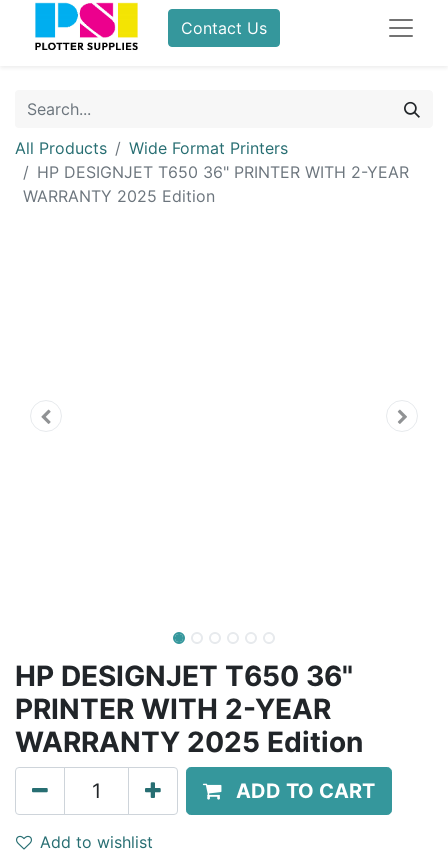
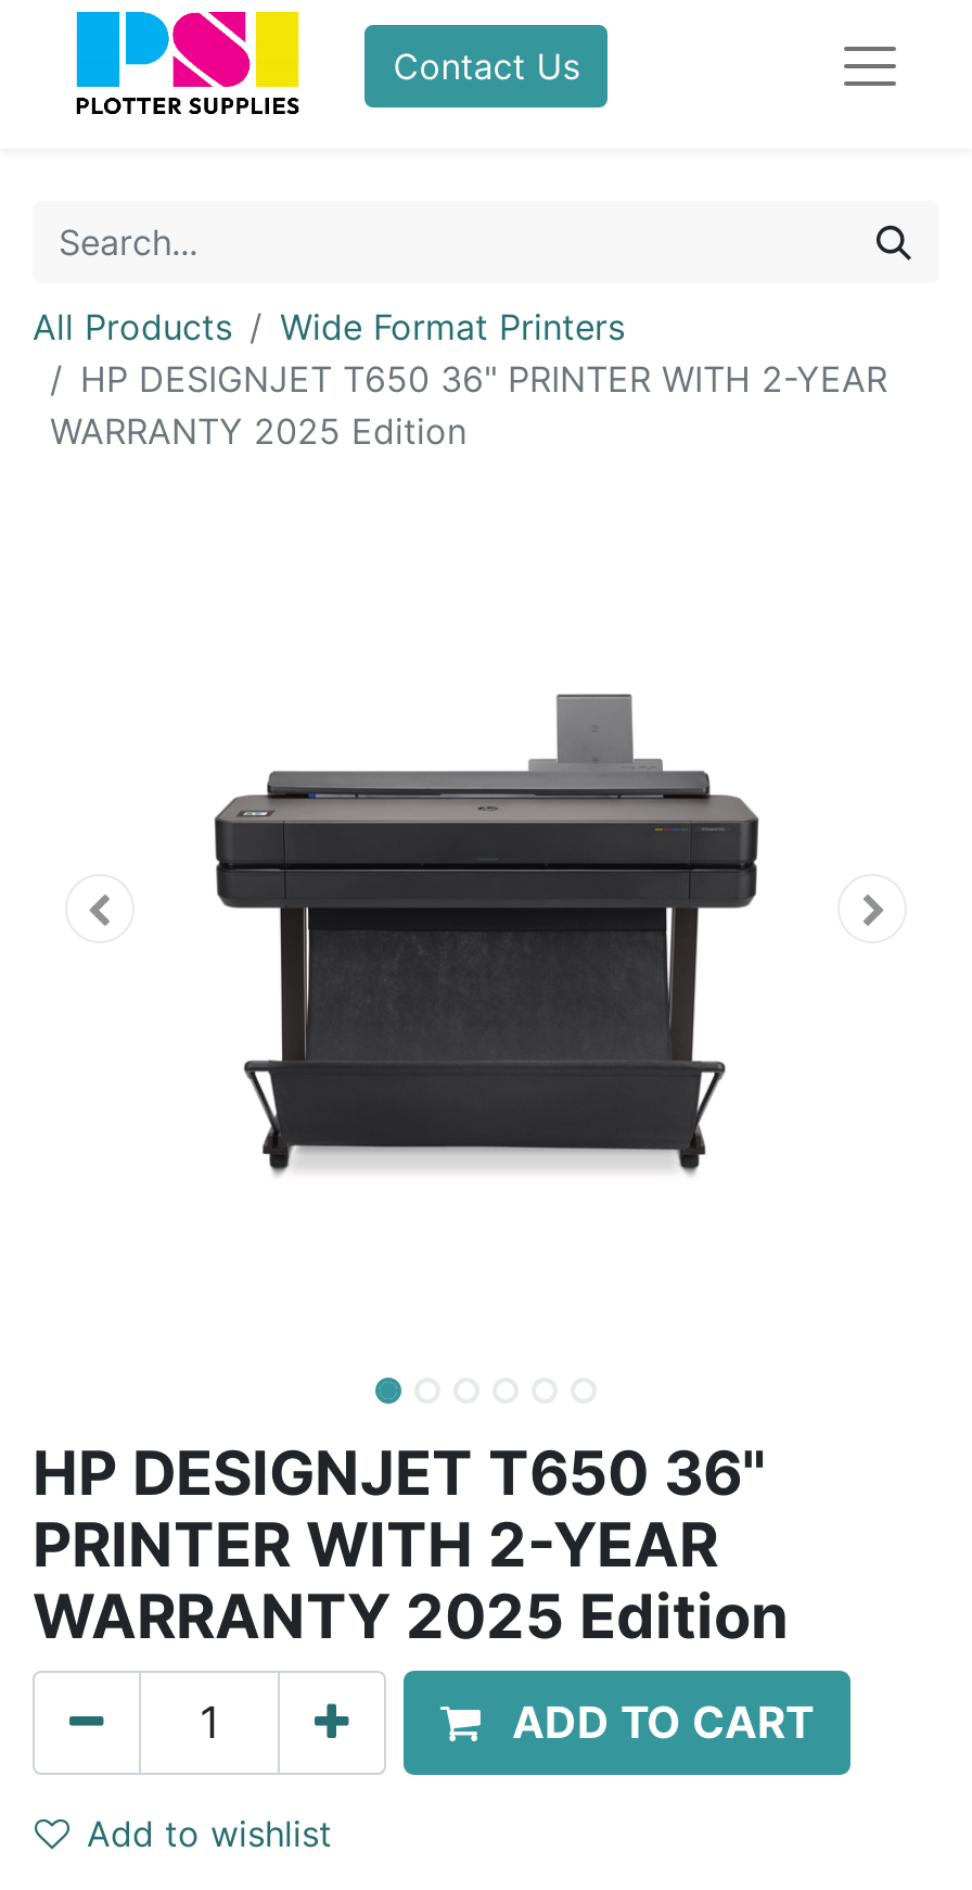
+ [image]
